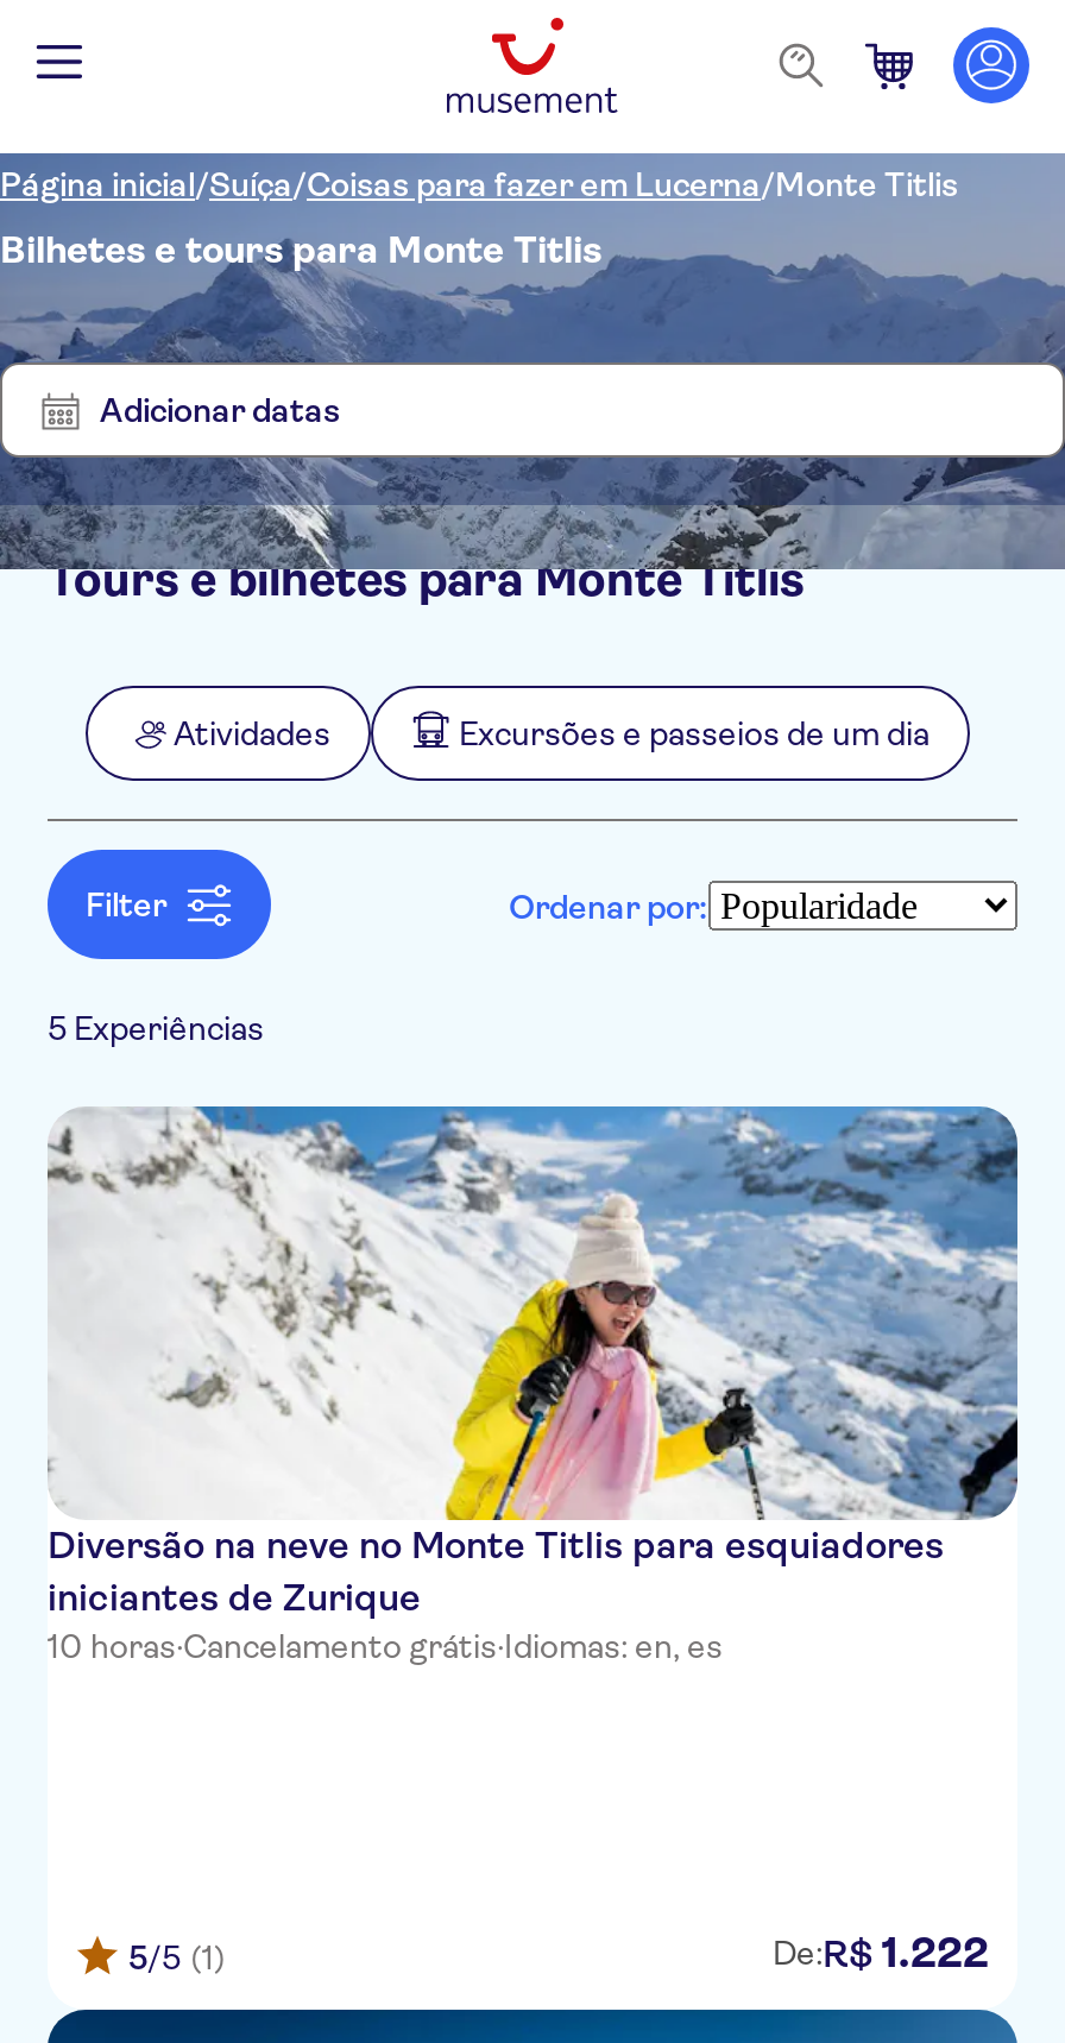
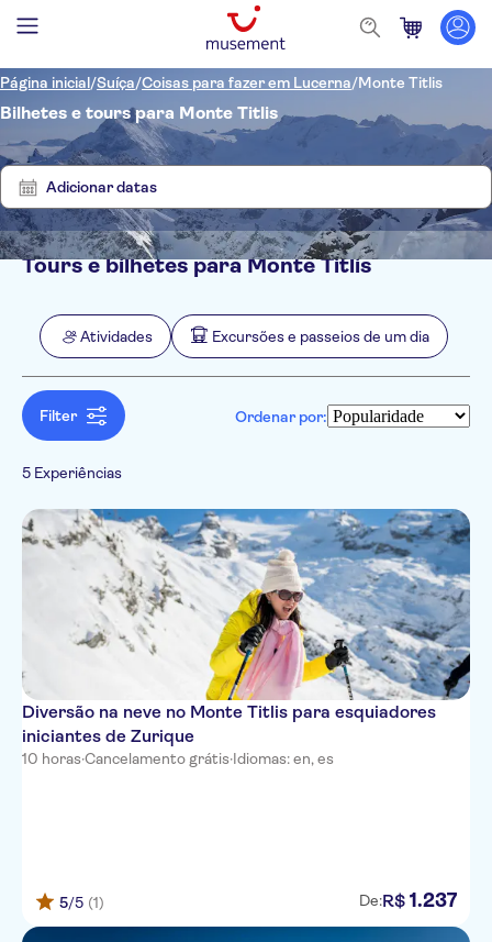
- De:R$ 1.222
+ De:R$ 1.237
